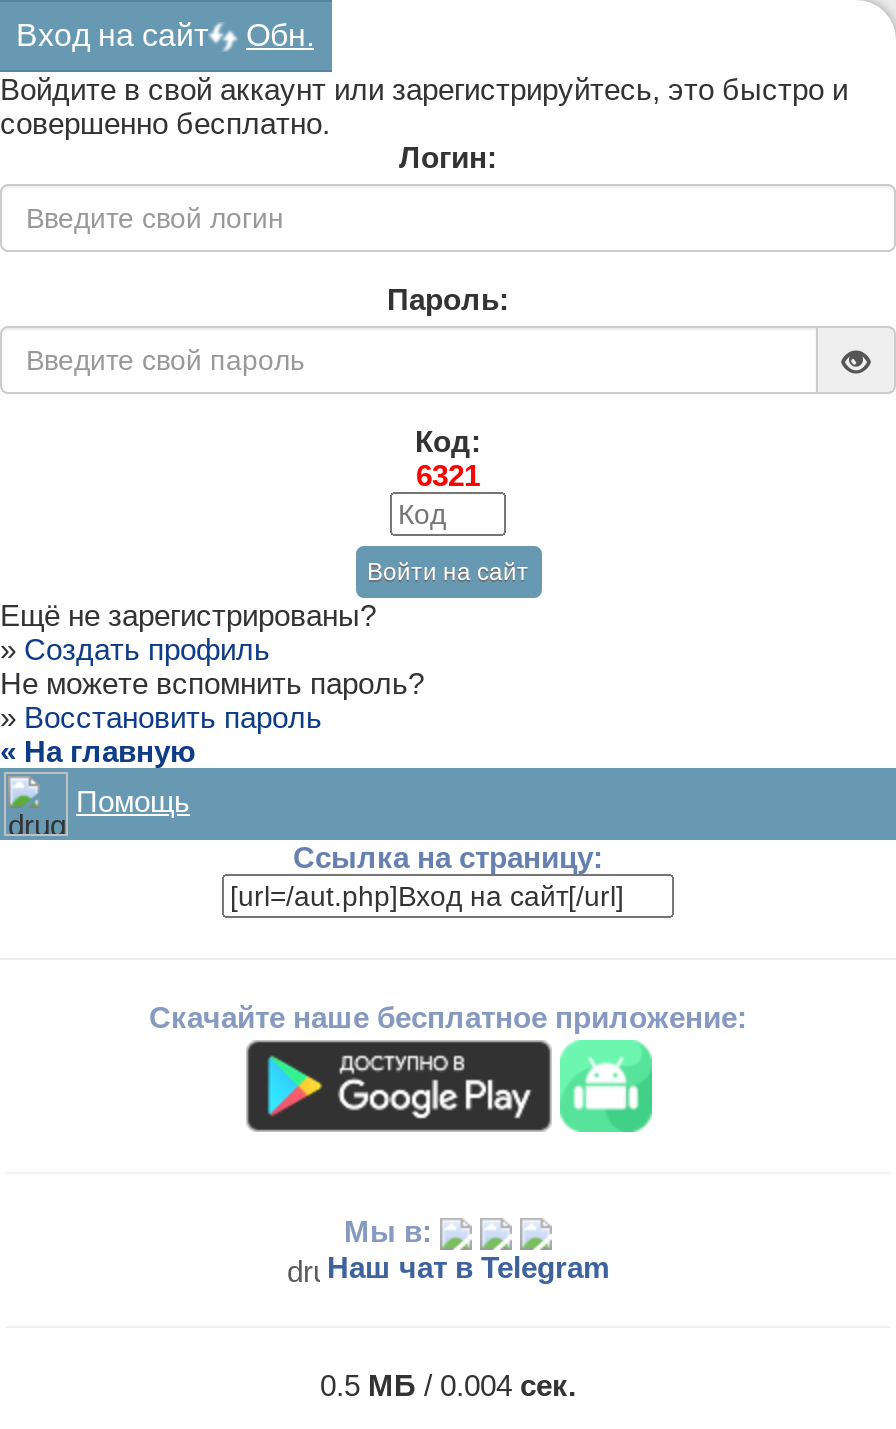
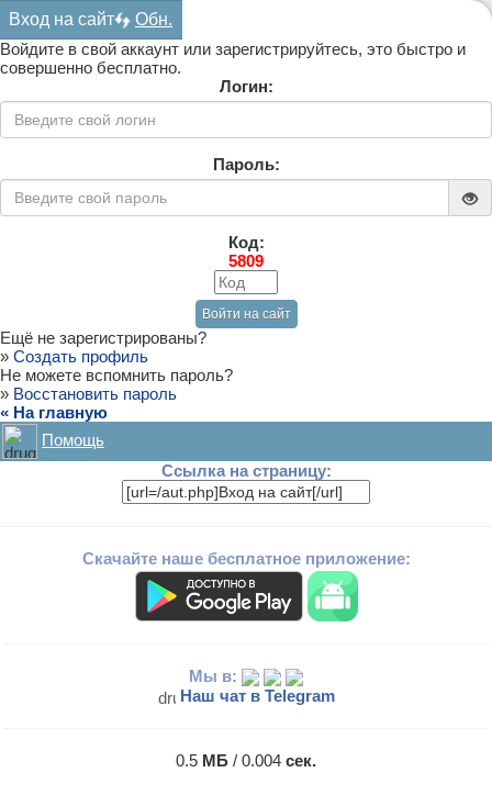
- 6321
+ 5809
